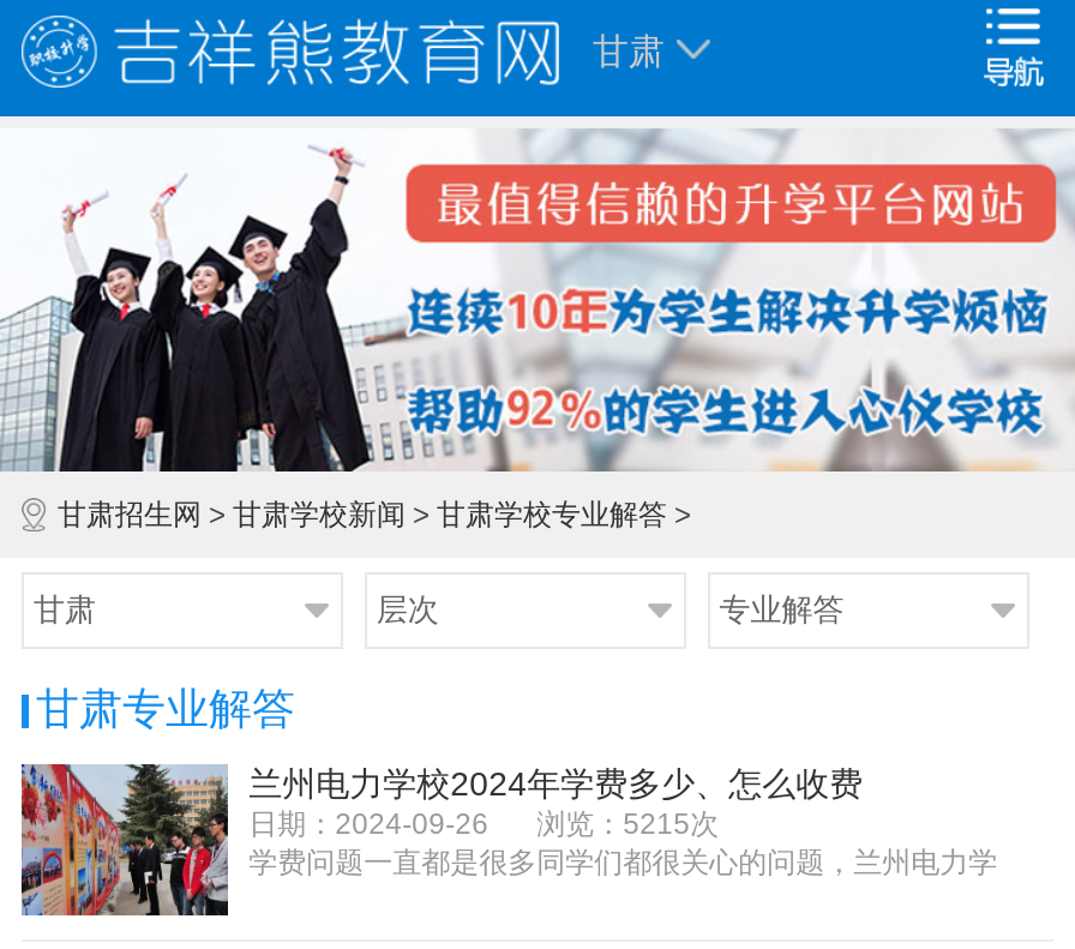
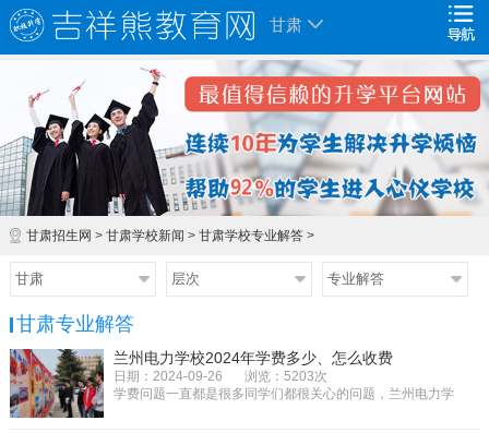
- 日期：2024-09-26 浏览：5215次
+ 日期：2024-09-26 浏览：5203次
